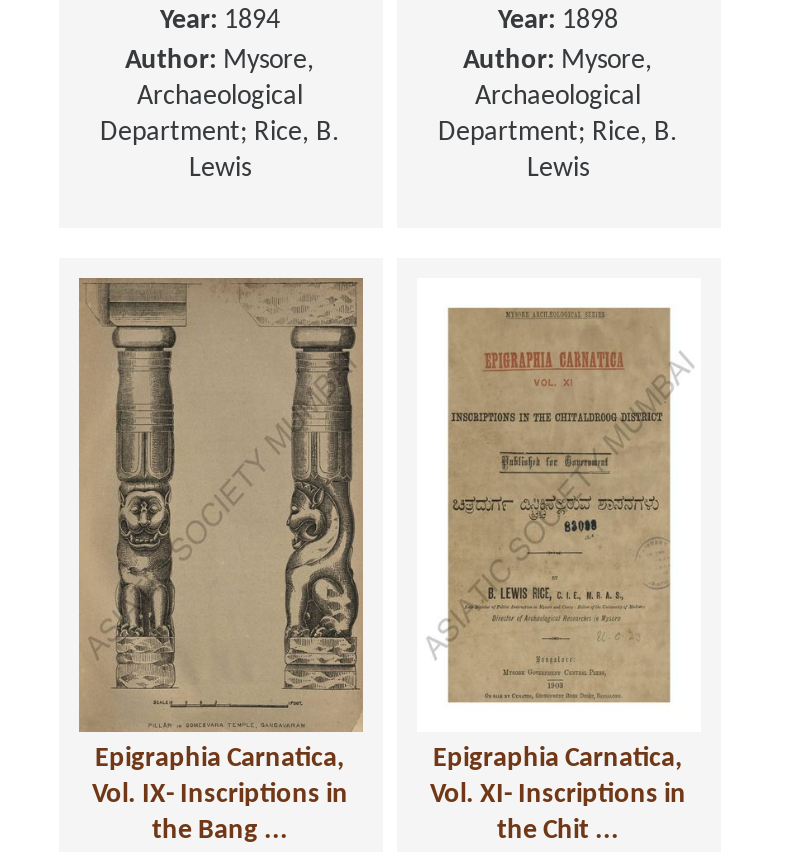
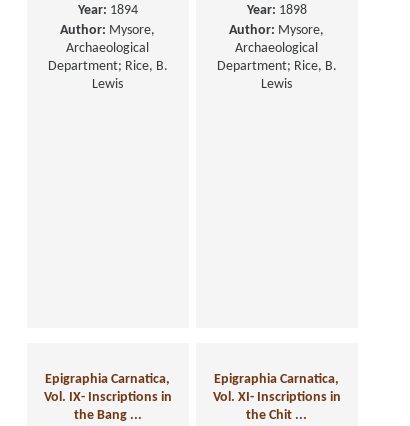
- [image]

- [image]
